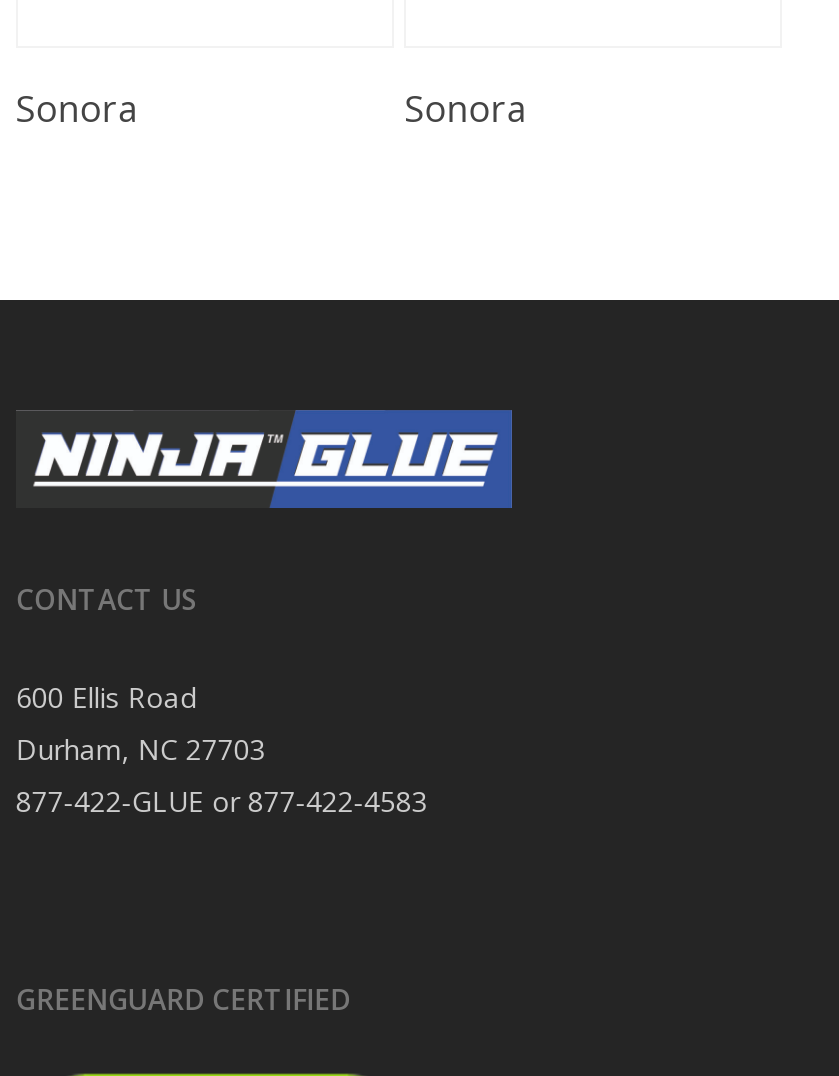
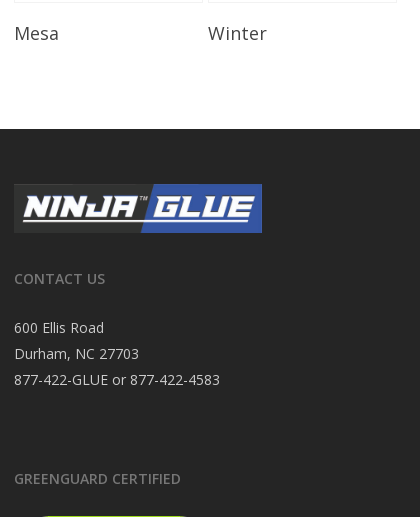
- Sonora
+ Mesa

- Sonora
+ Winter
